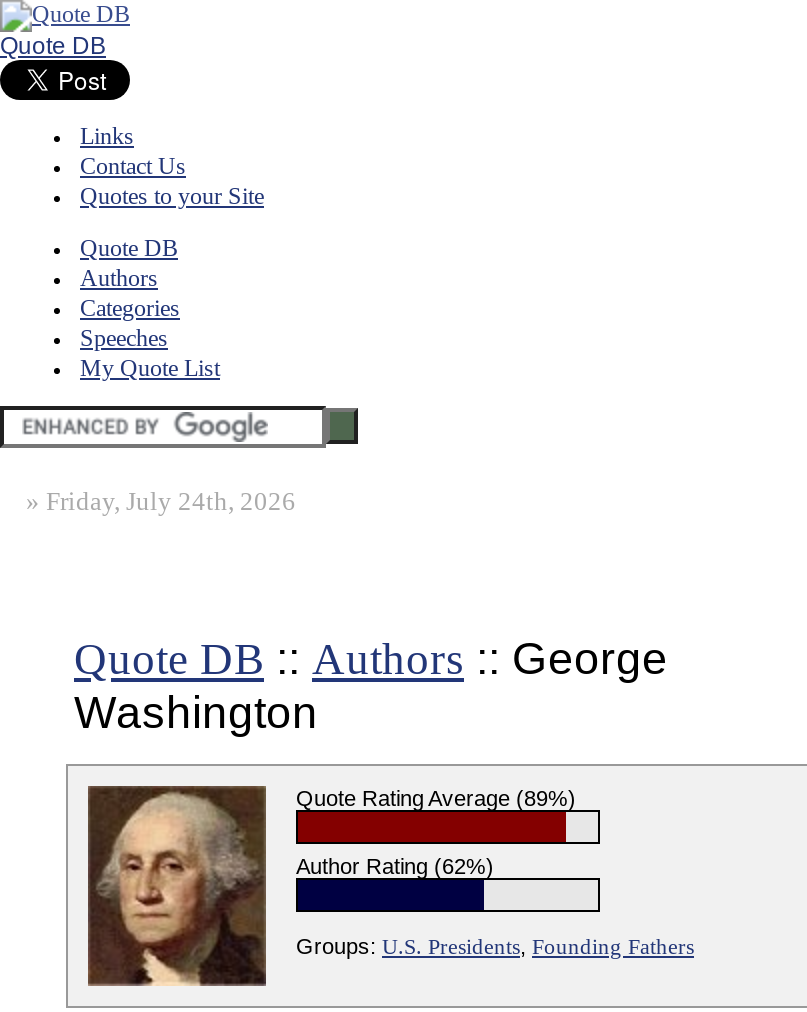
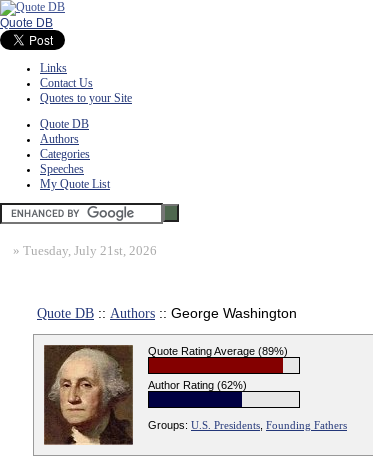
- » Friday, July 24th, 2026
+ » Tuesday, July 21st, 2026
